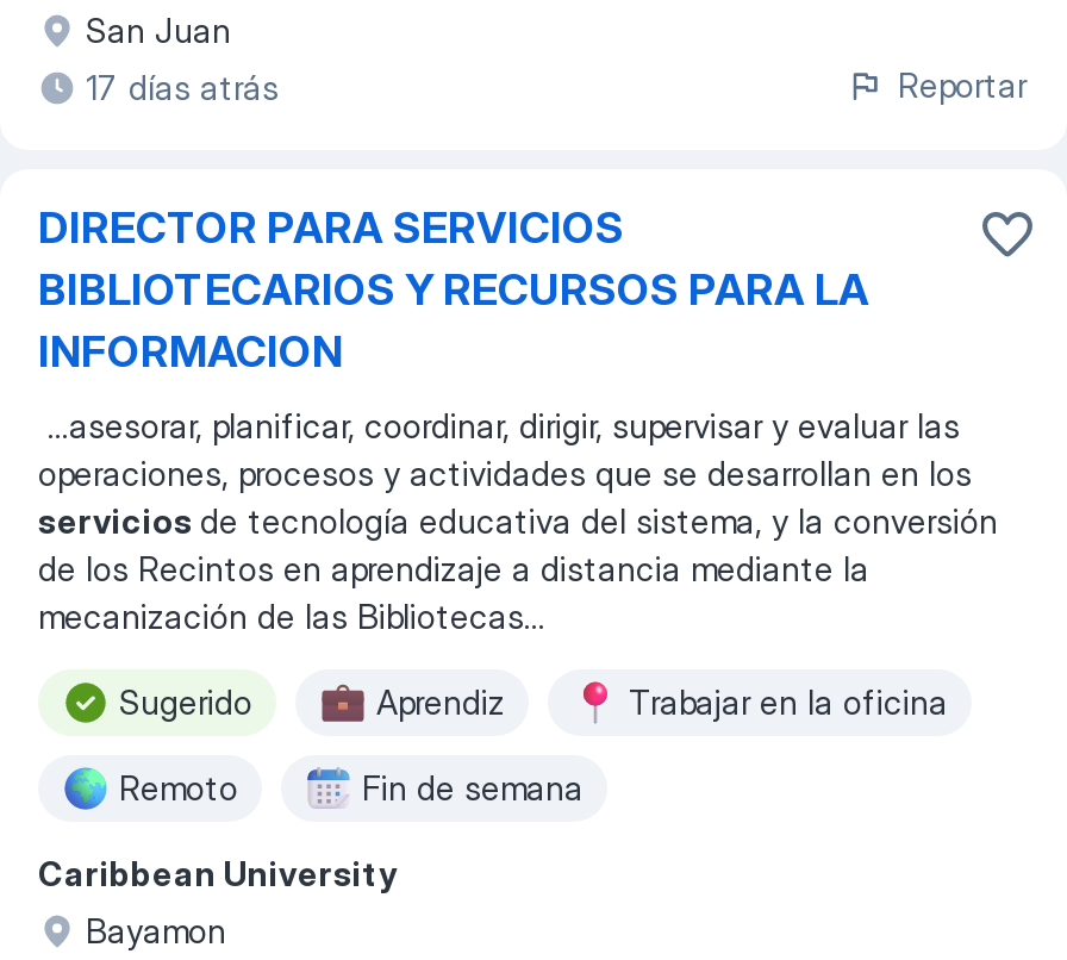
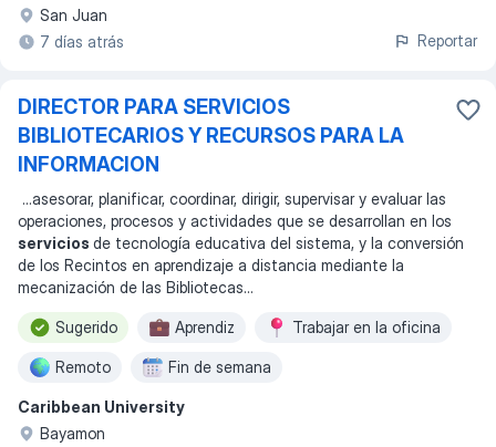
- 17 días atrás
+ 7 días atrás
